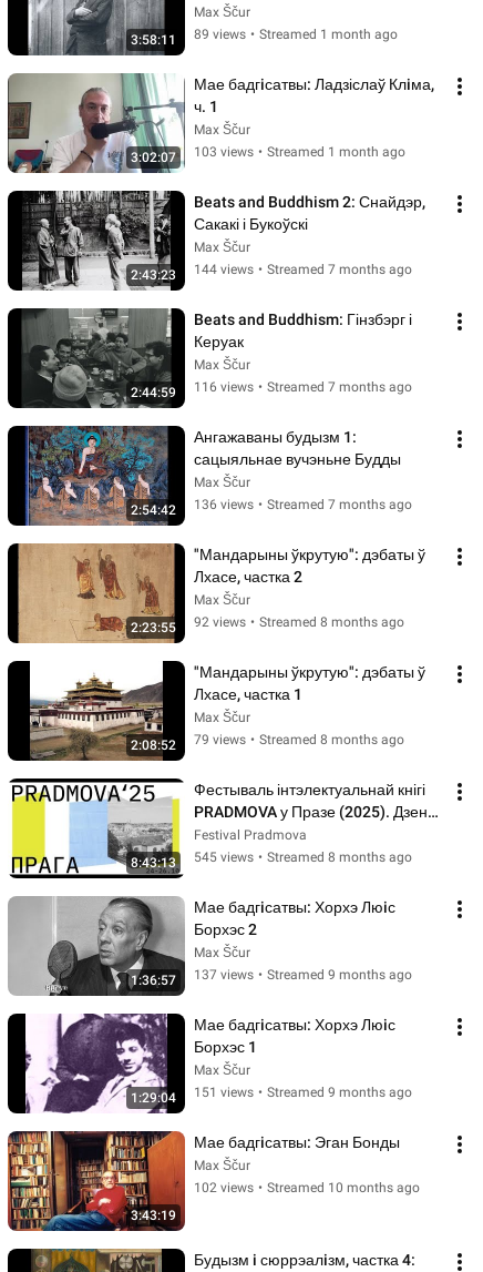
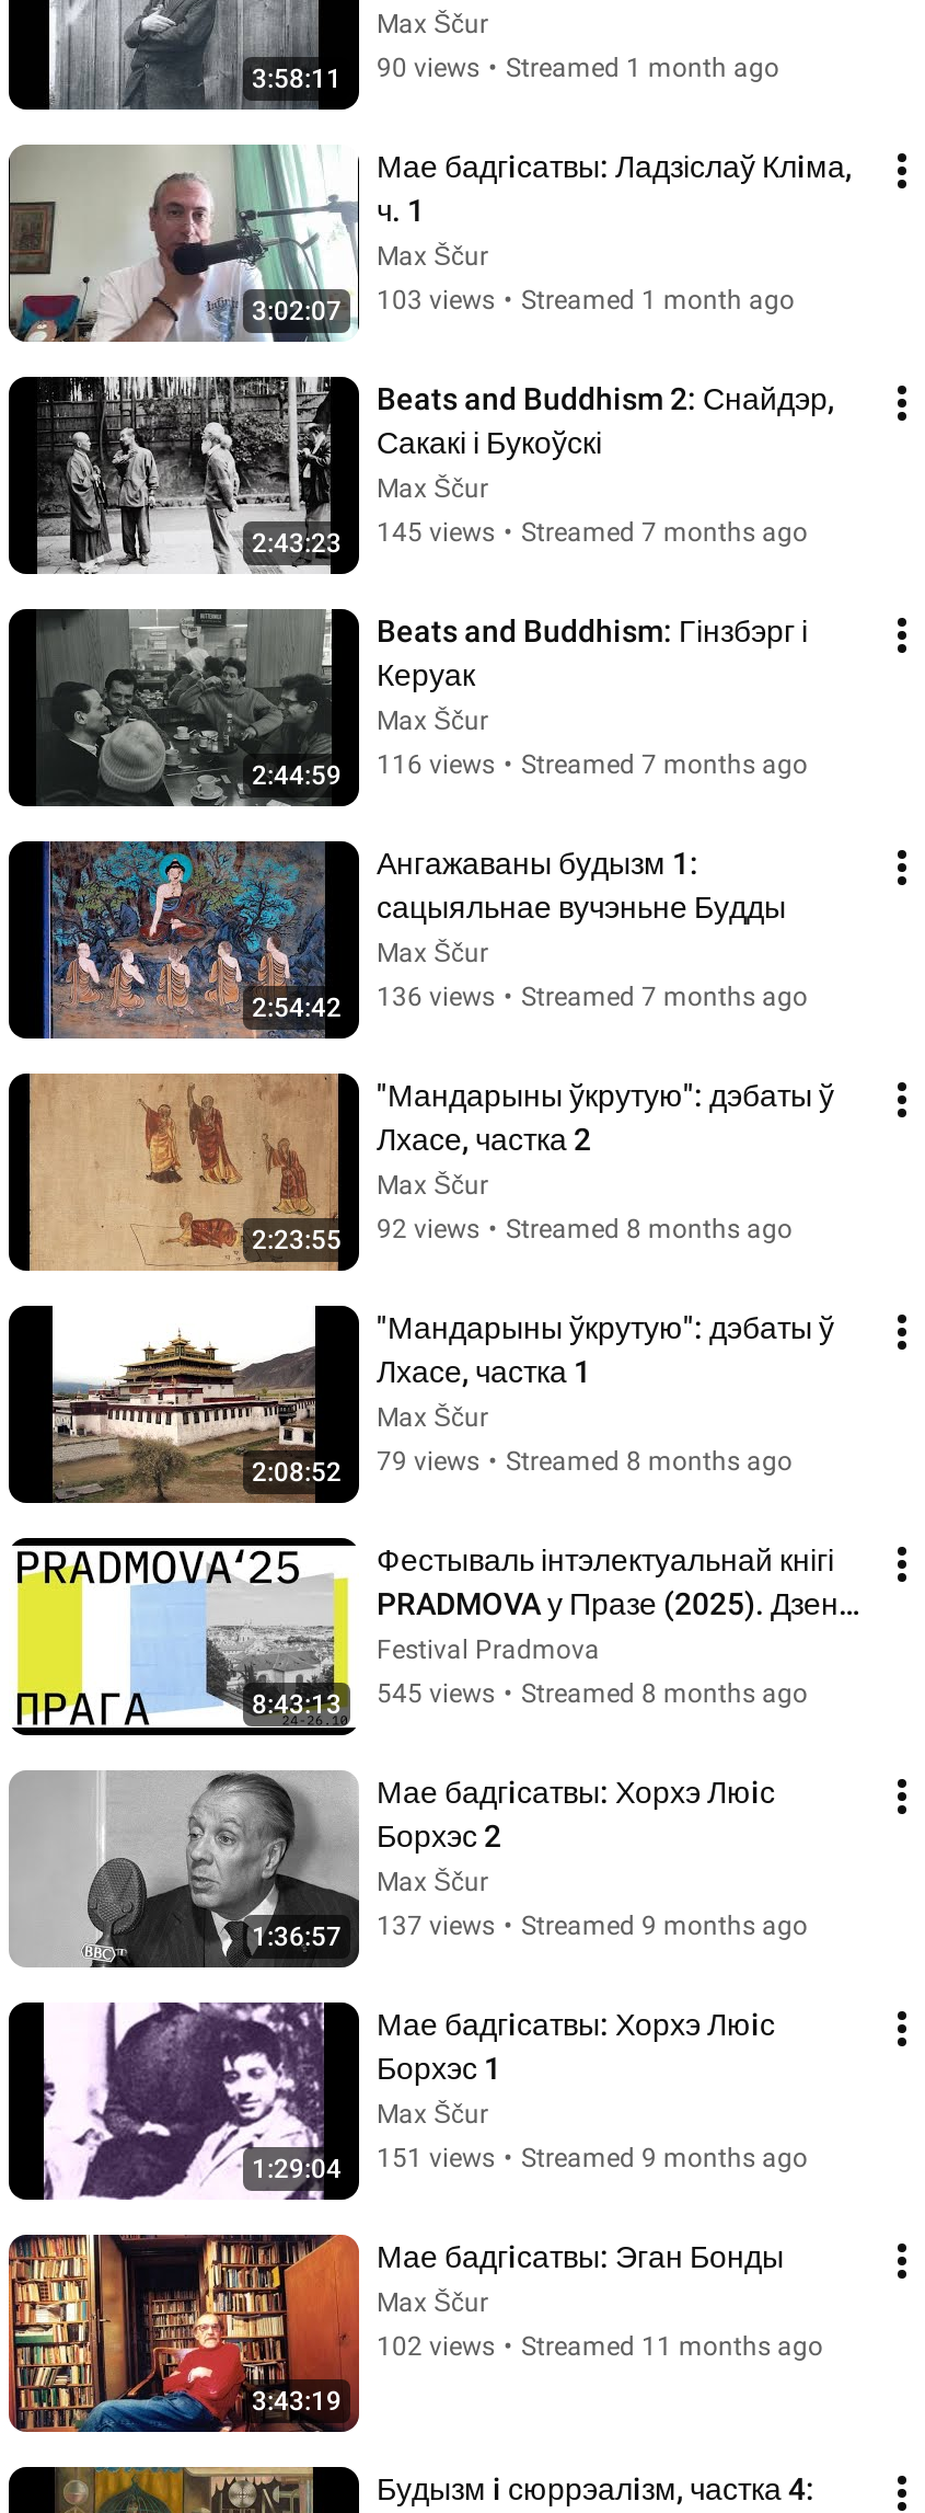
- 89 views • Streamed 1 month ago
+ 90 views • Streamed 1 month ago

- 144 views • Streamed 7 months ago
+ 145 views • Streamed 7 months ago

- 102 views • Streamed 10 months ago
+ 102 views • Streamed 11 months ago
